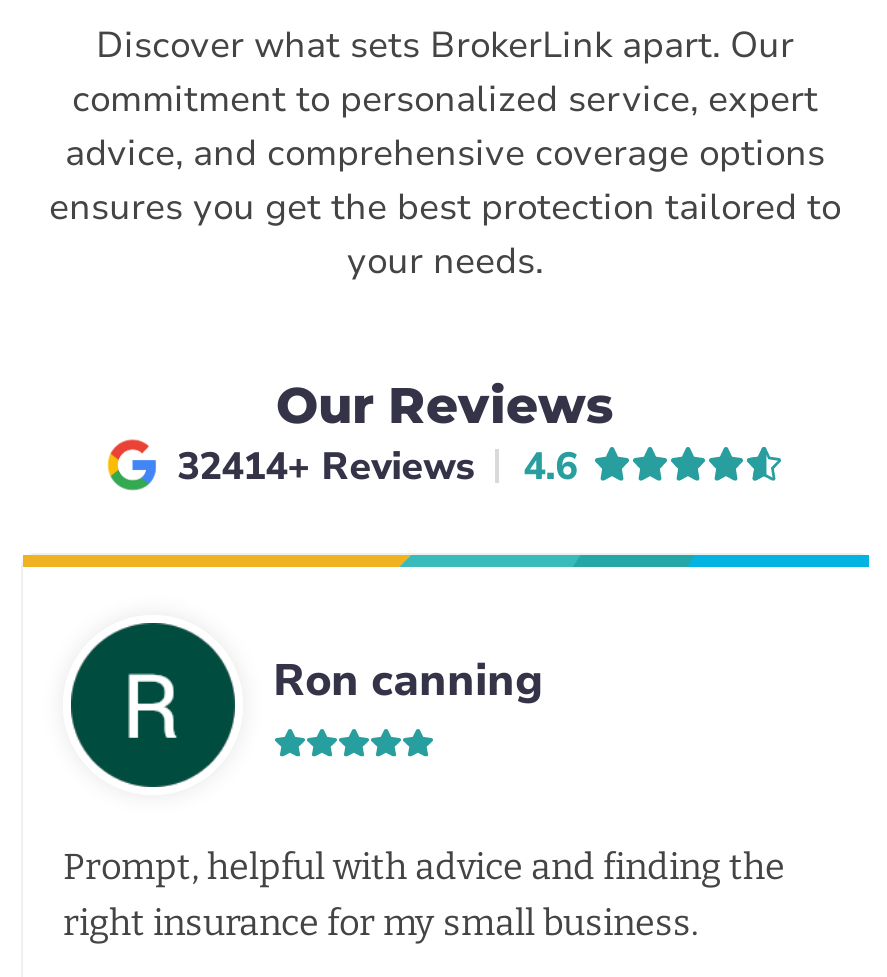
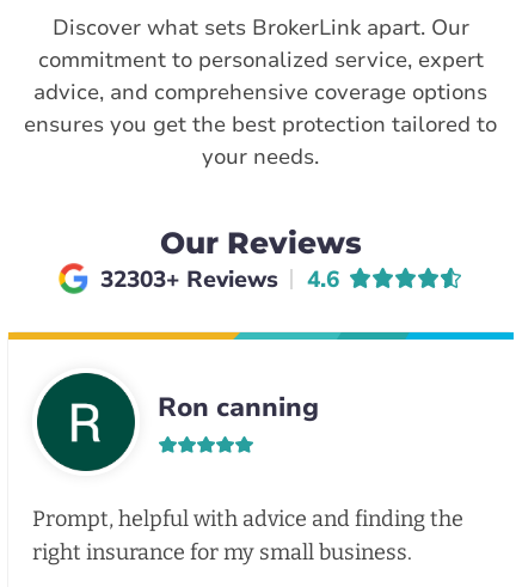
- 32414+ Reviews
+ 32303+ Reviews
